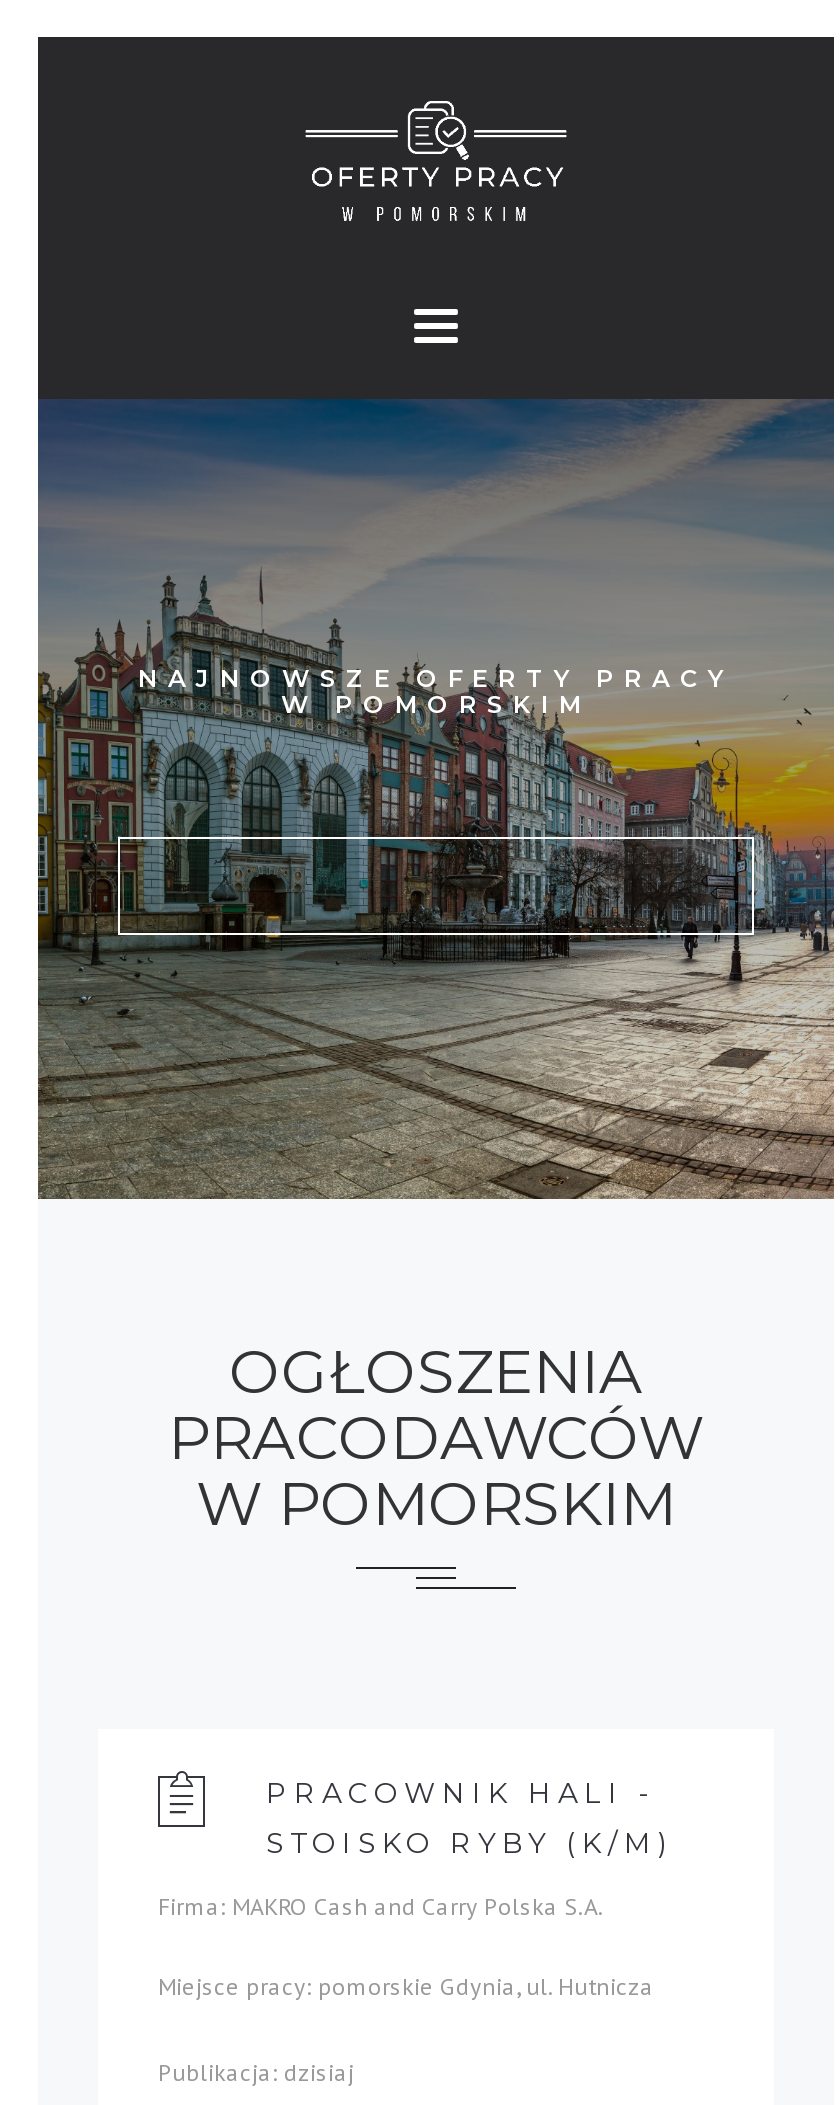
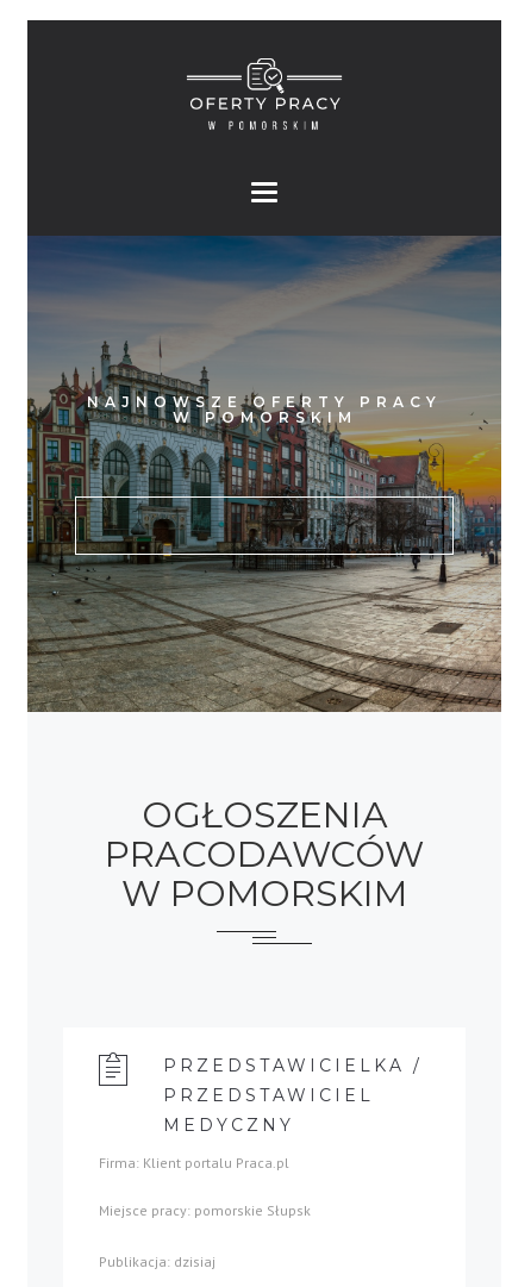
- PRACOWNIK HALI -
- STOISKO RYBY (K/M)
+ PRZEDSTAWICIELKA /
+ PRZEDSTAWICIEL
+ MEDYCZNY

- Firma: MAKRO Cash and Carry Polska S.A.
+ Firma: Klient portalu Praca.pl

- Miejsce pracy: pomorskie Gdynia, ul. Hutnicza
+ Miejsce pracy: pomorskie Słupsk
